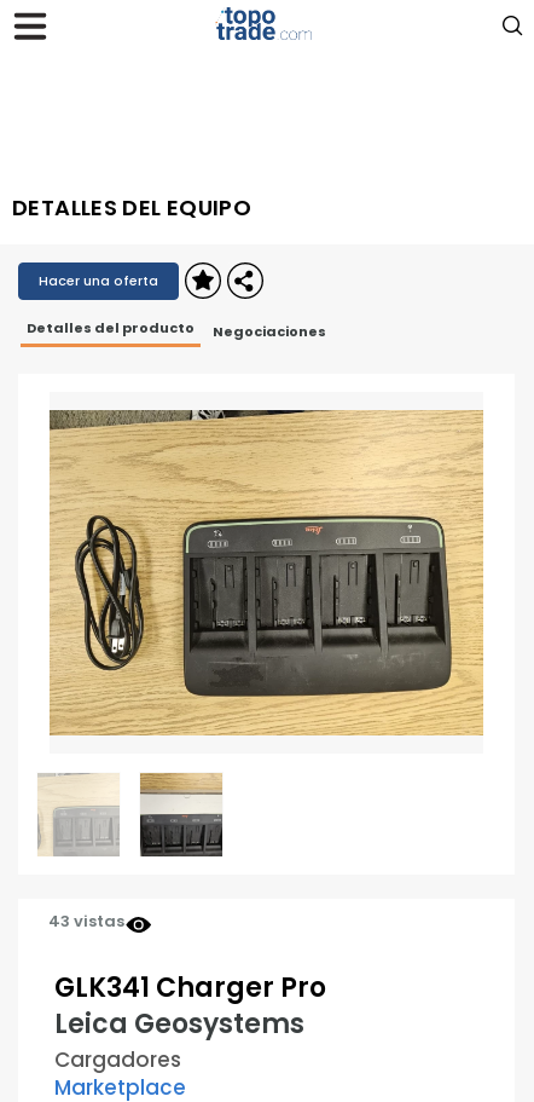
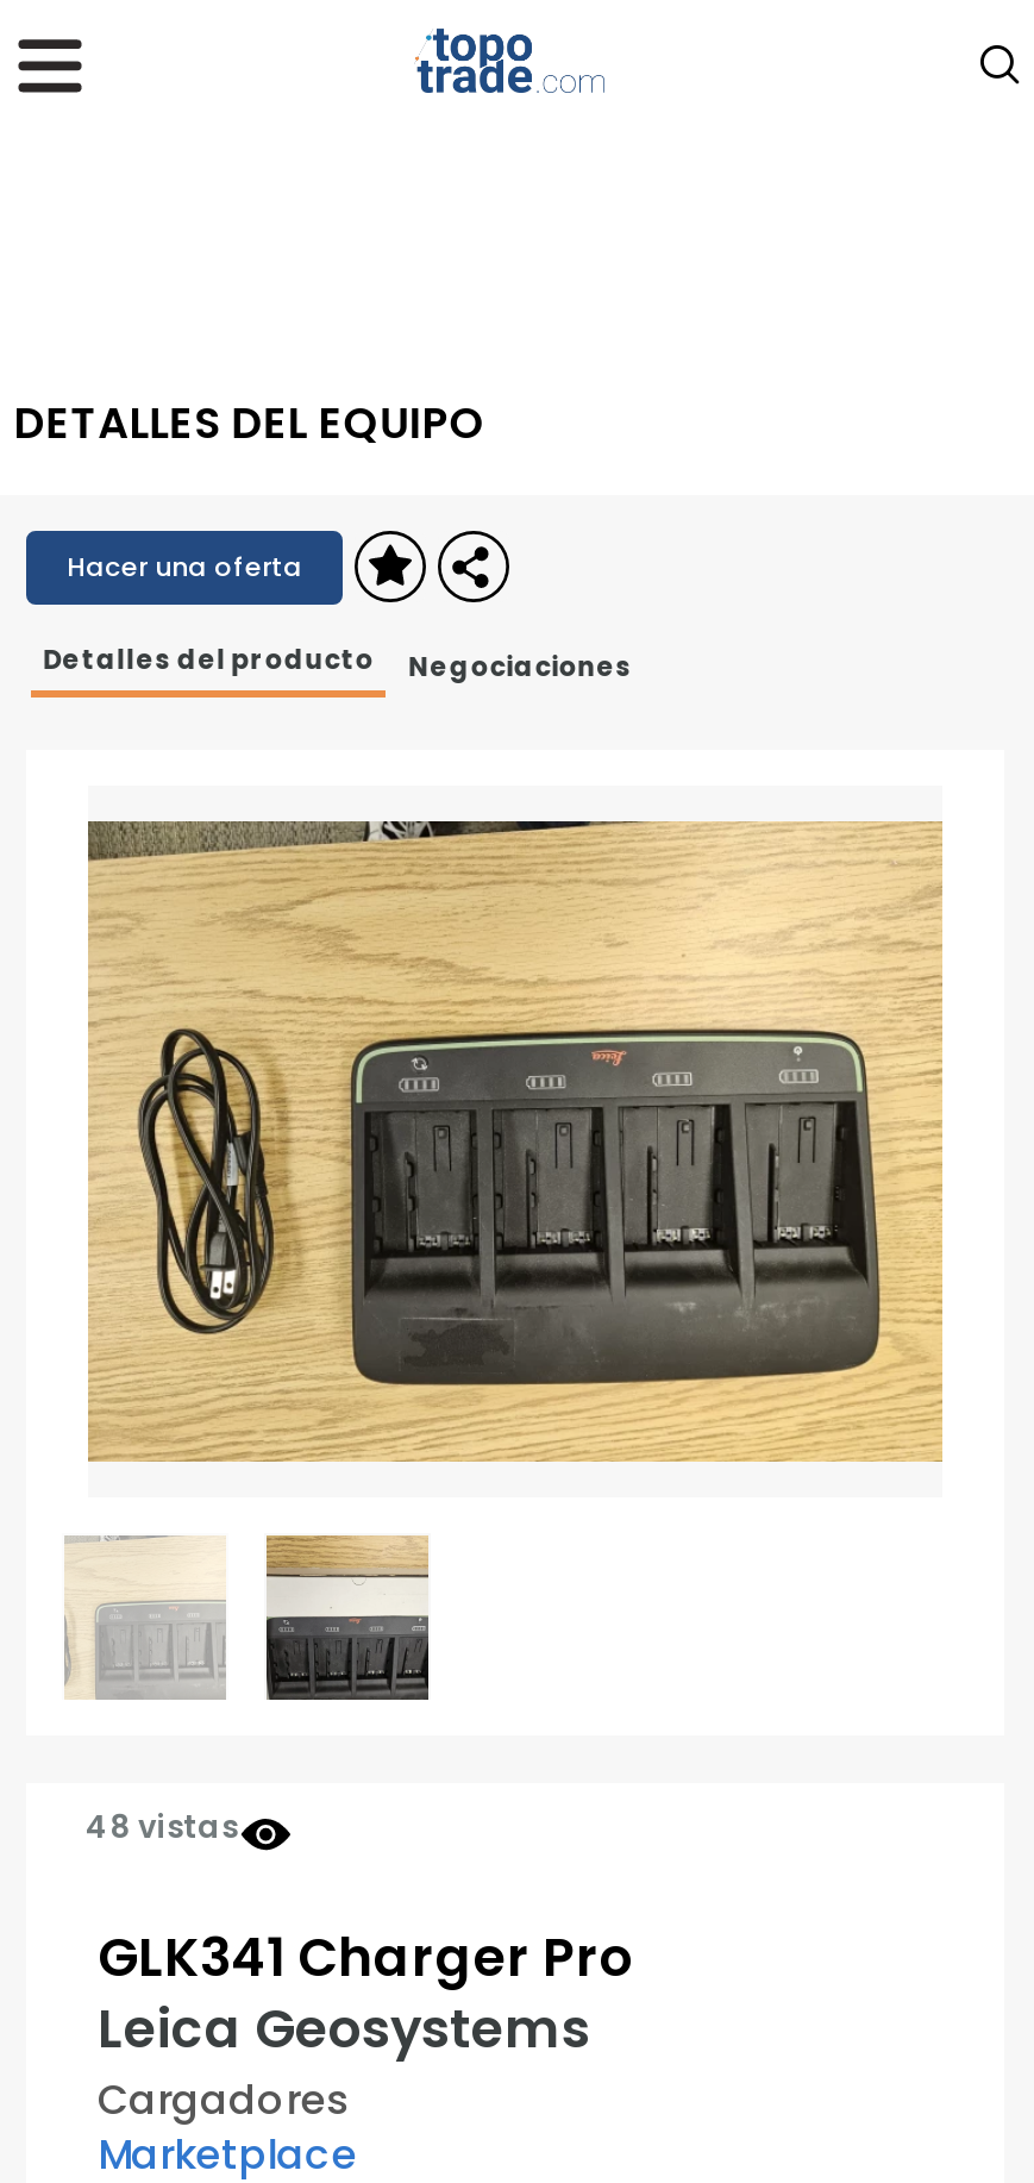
- 43 vistas
+ 48 vistas
